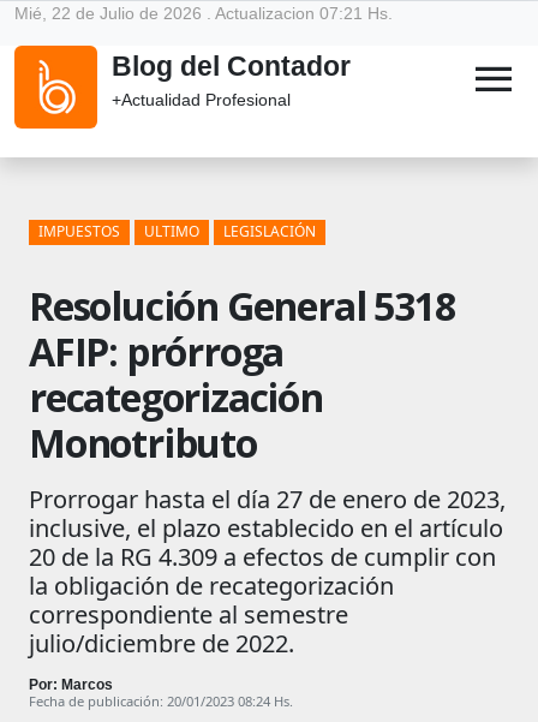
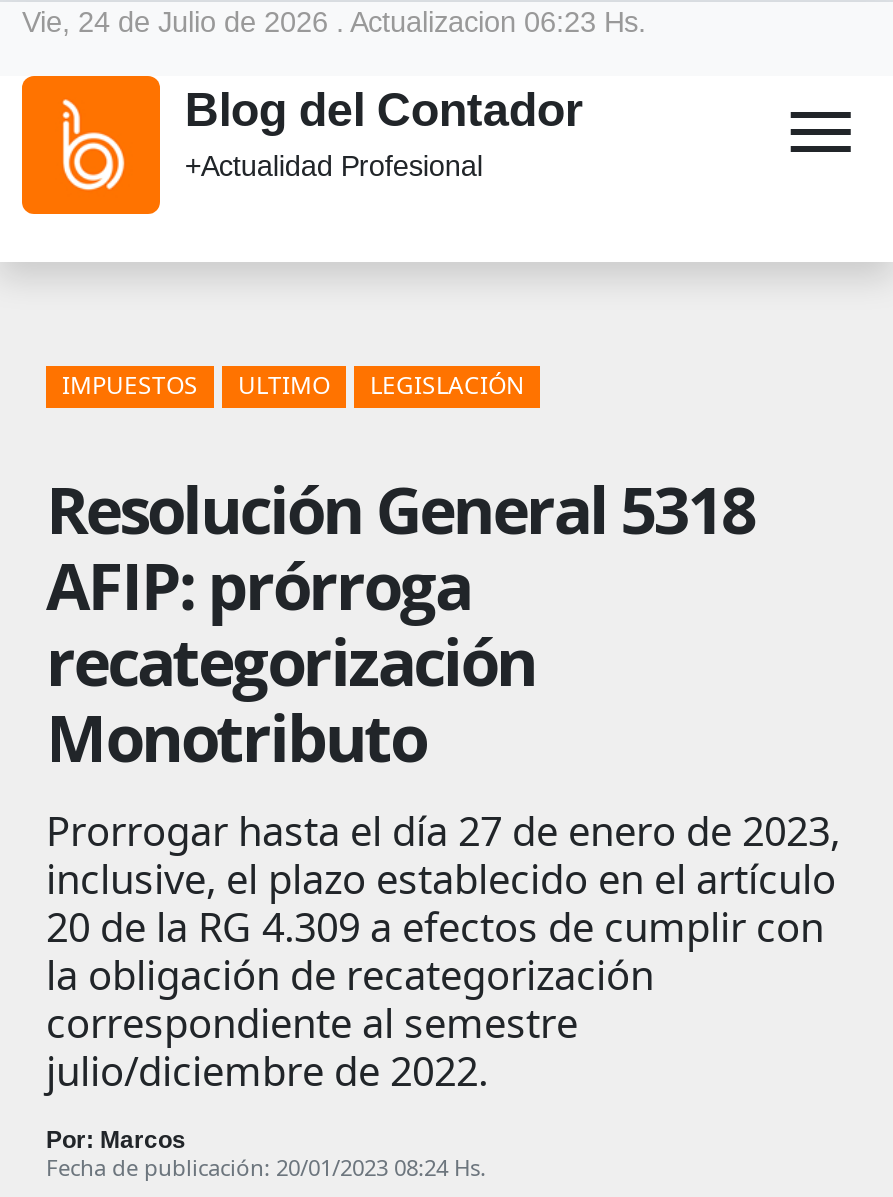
- Mié, 22 de Julio de 2026 . Actualizacion 07:21 Hs.
+ Vie, 24 de Julio de 2026 . Actualizacion 06:23 Hs.
